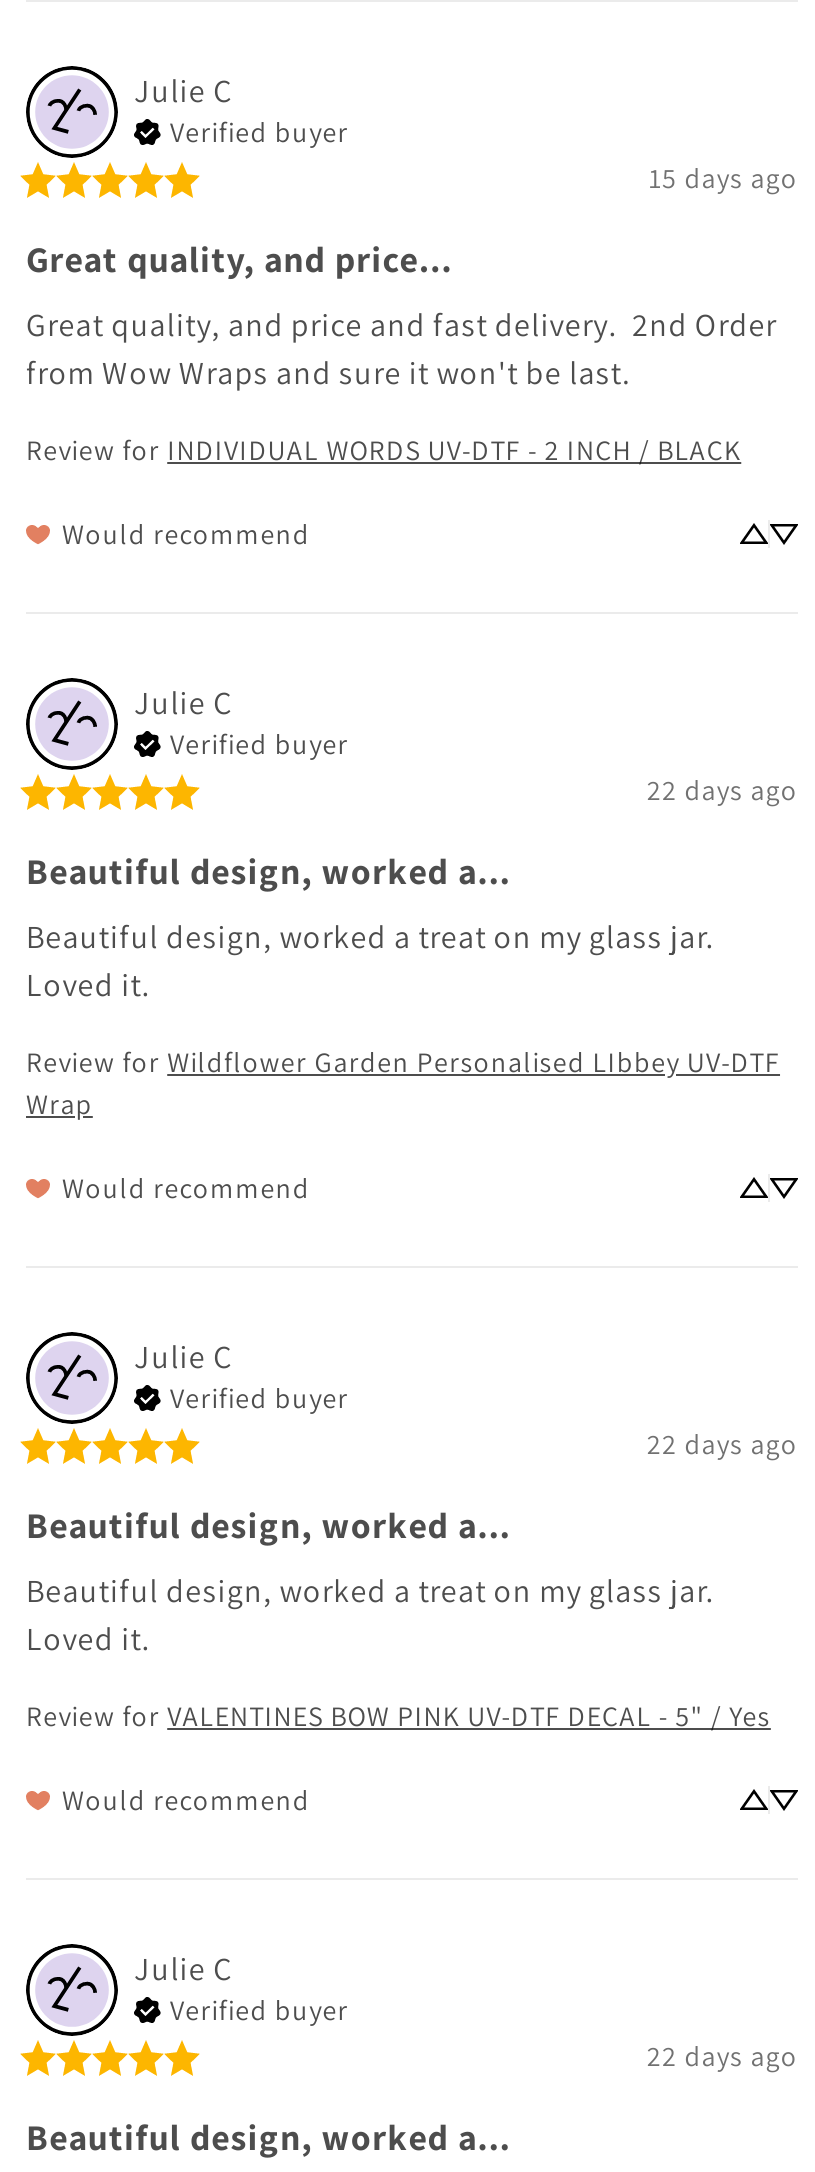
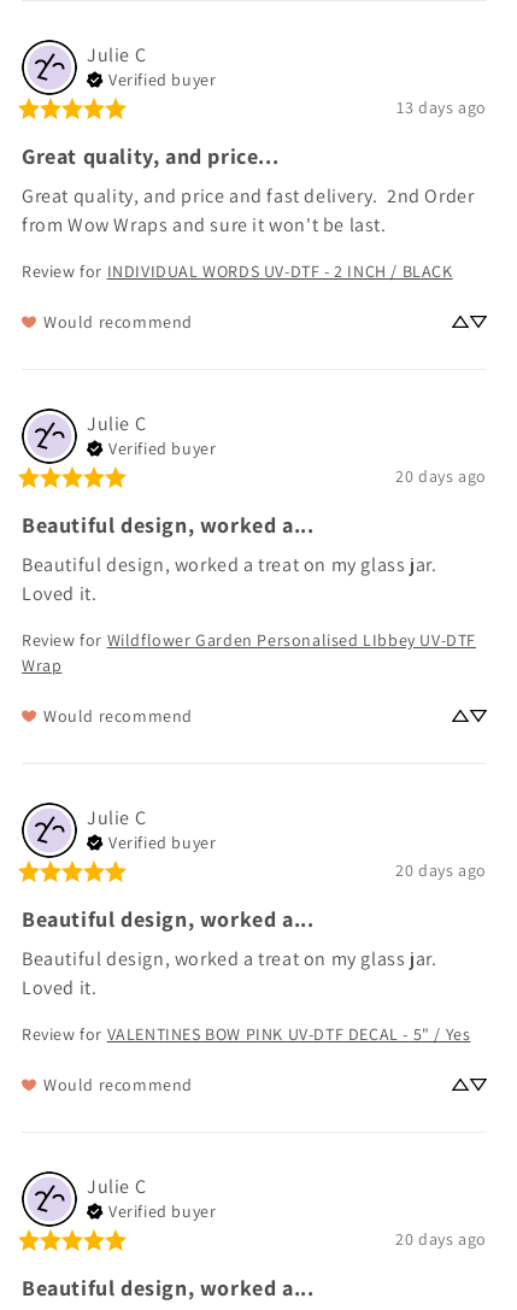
- 15 days ago
+ 13 days ago

- 22 days ago
+ 20 days ago

- 22 days ago
+ 20 days ago

- 22 days ago
+ 20 days ago
